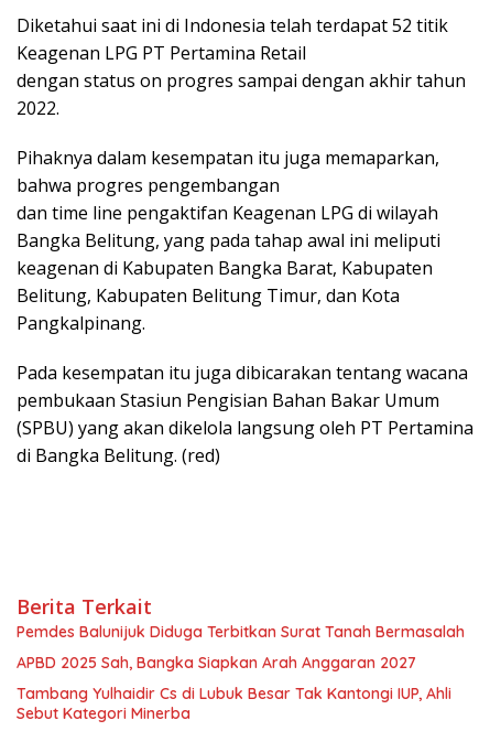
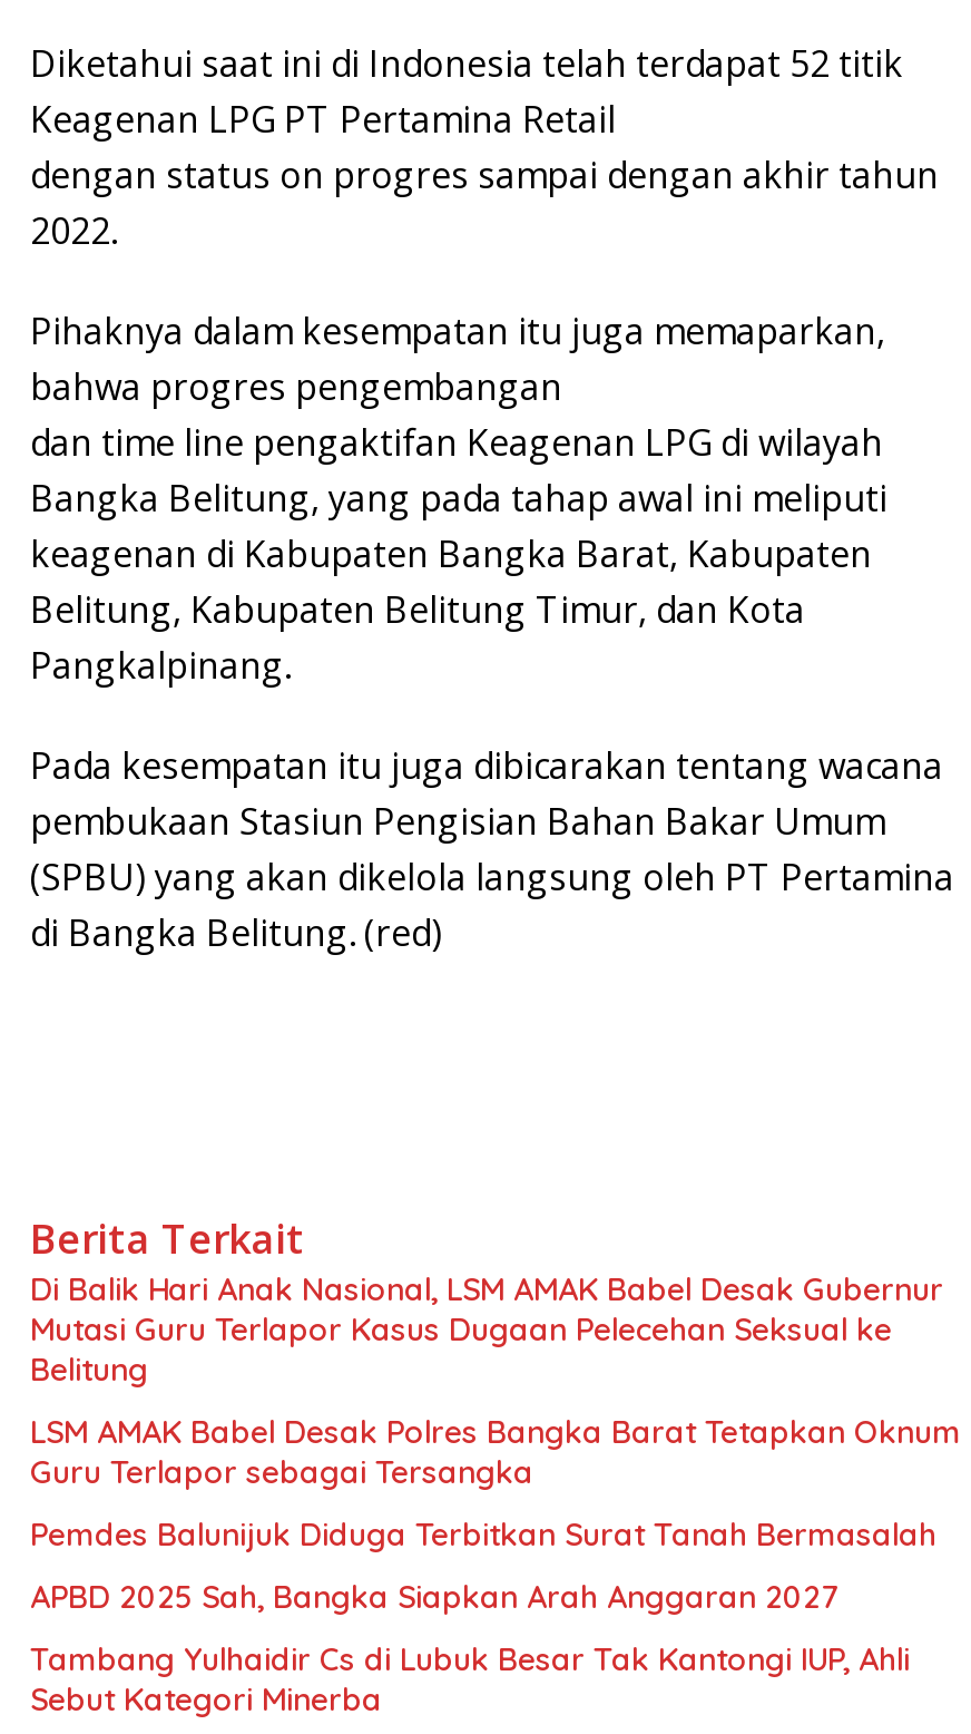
+ Di Balik Hari Anak Nasional, LSM AMAK Babel Desak Gubernur
+ Mutasi Guru Terlapor Kasus Dugaan Pelecehan Seksual ke
+ Belitung
+ LSM AMAK Babel Desak Polres Bangka Barat Tetapkan Oknum
+ Guru Terlapor sebagai Tersangka
